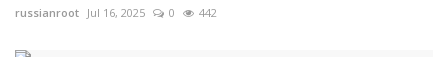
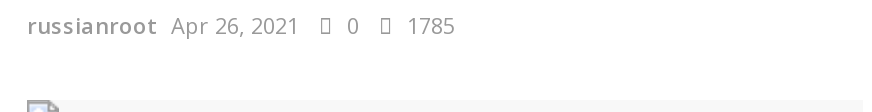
- russianroot Jul 16, 2025
+ russianroot Apr 26, 2021

- 442
+ 1785
